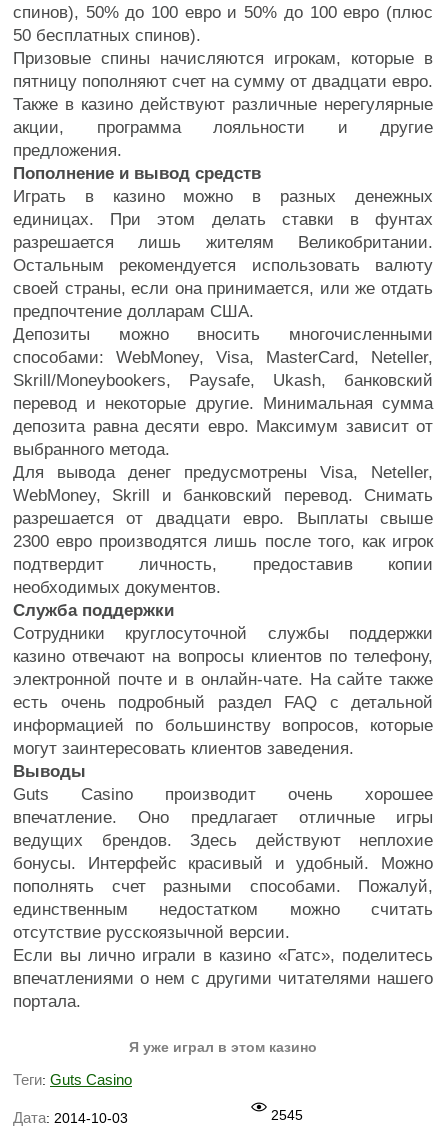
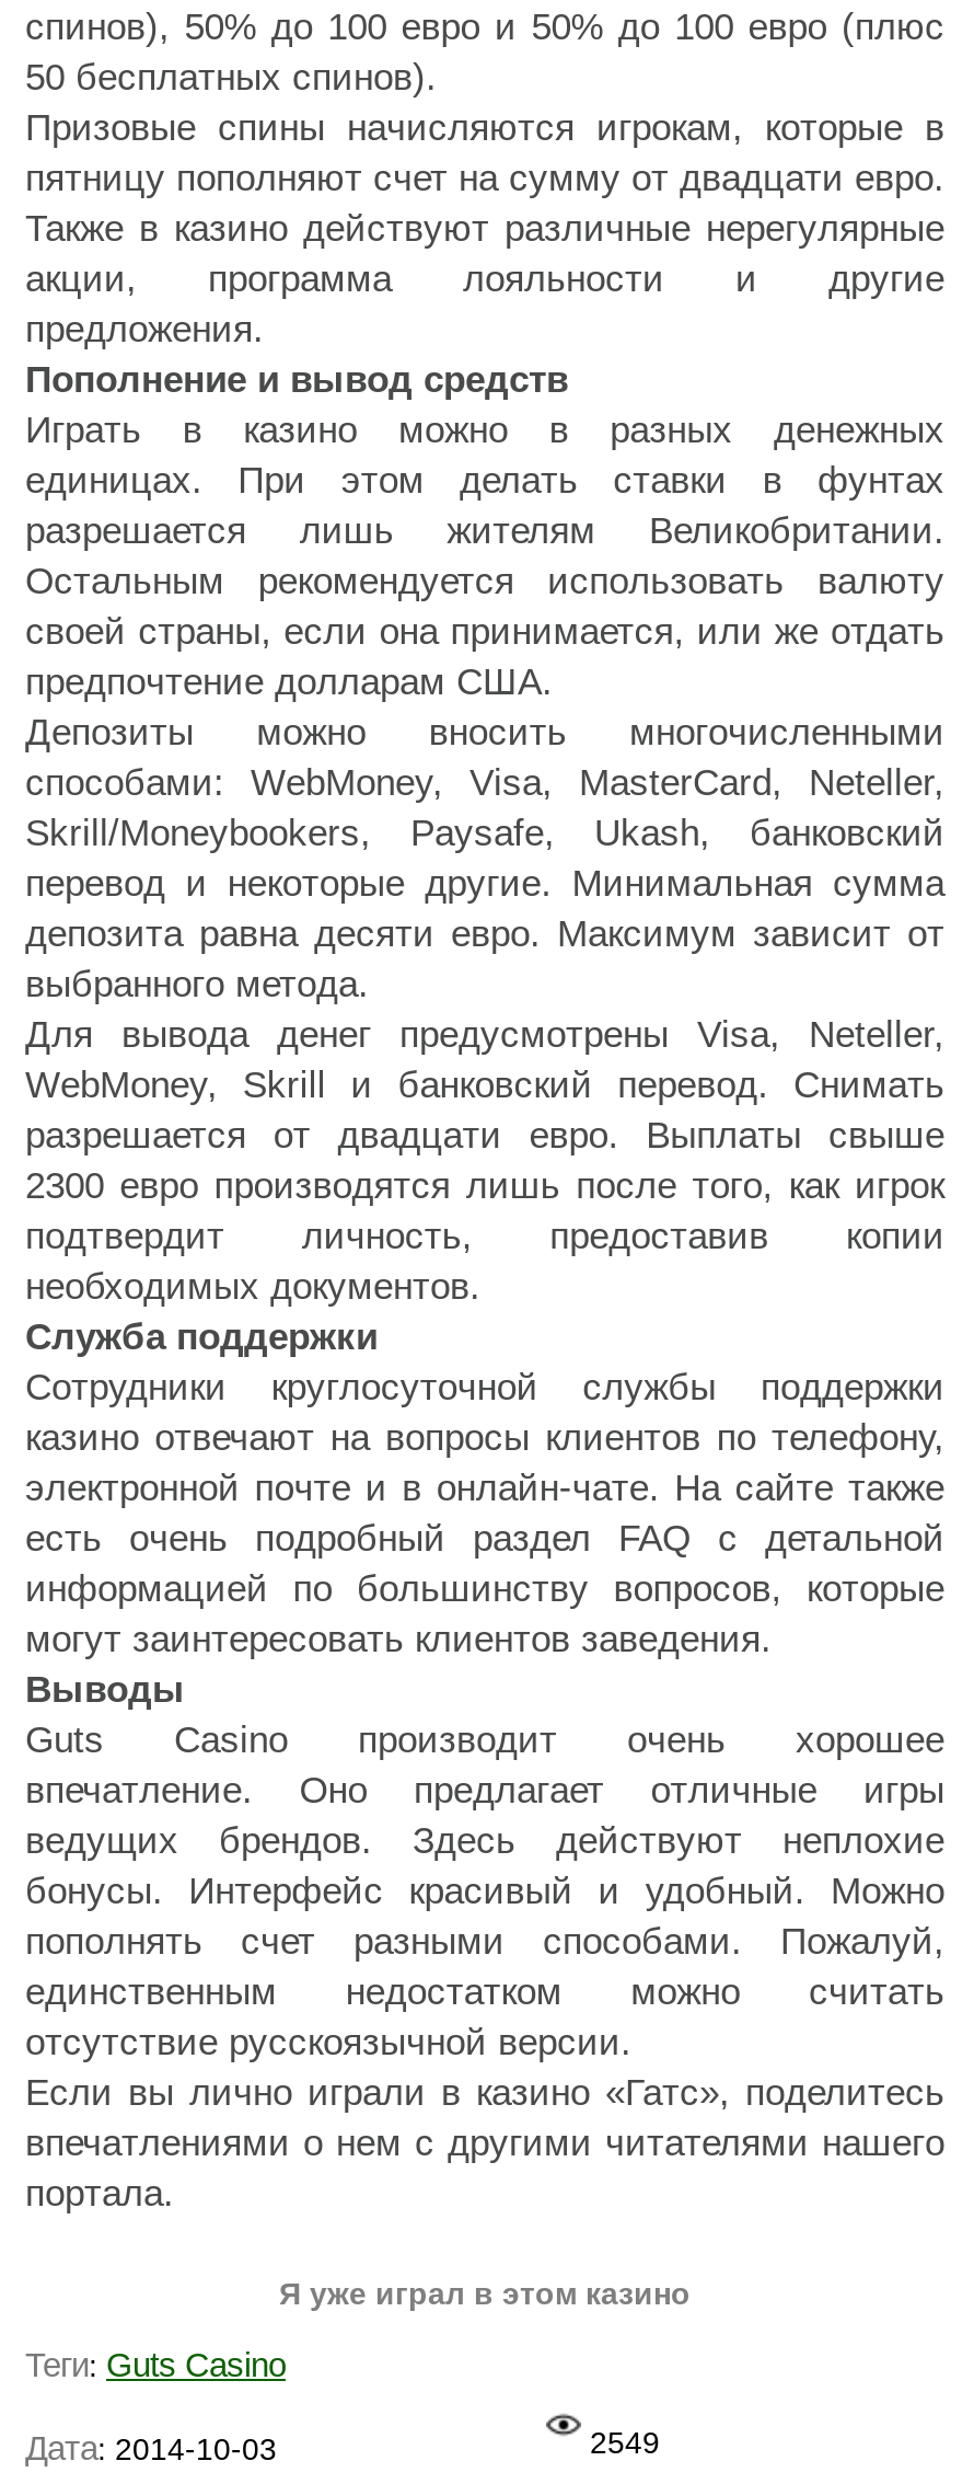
- 2545
+ 2549
